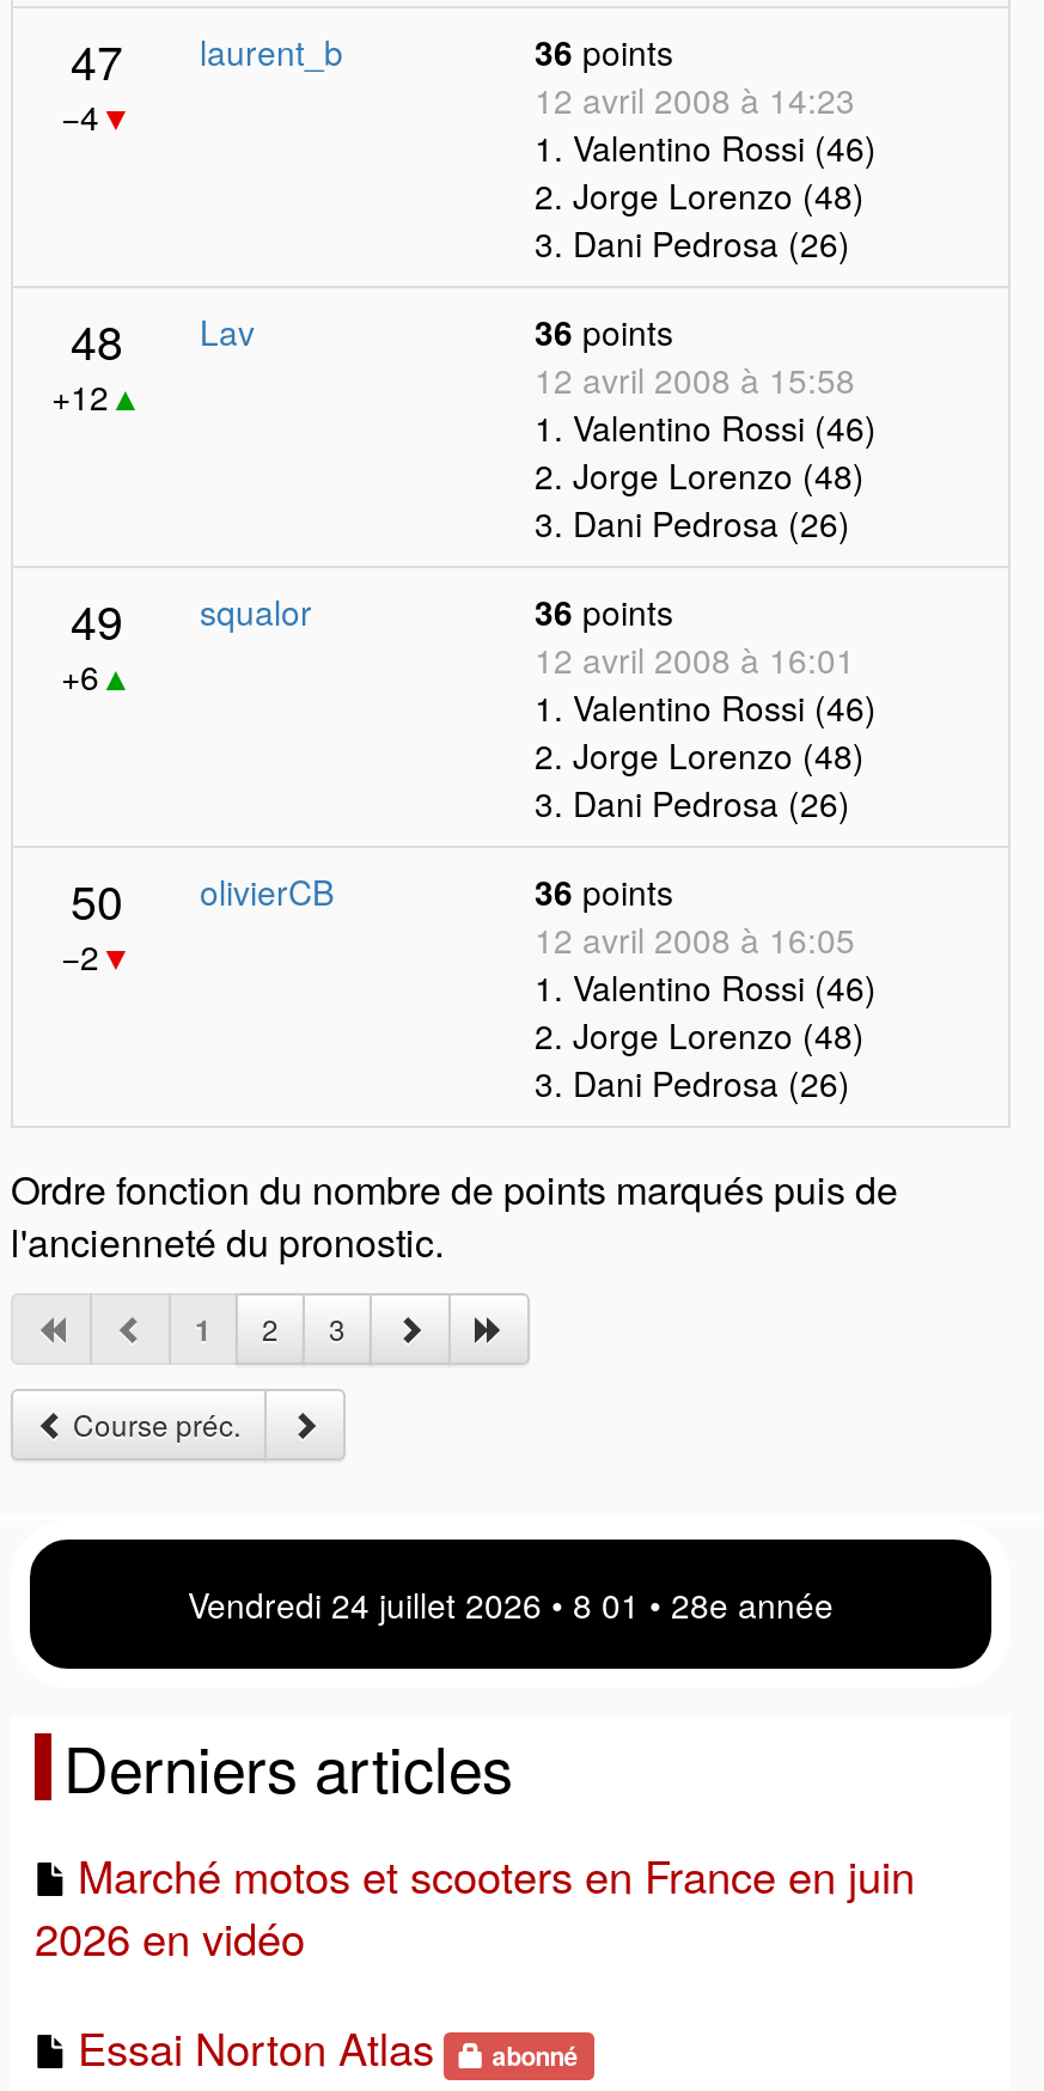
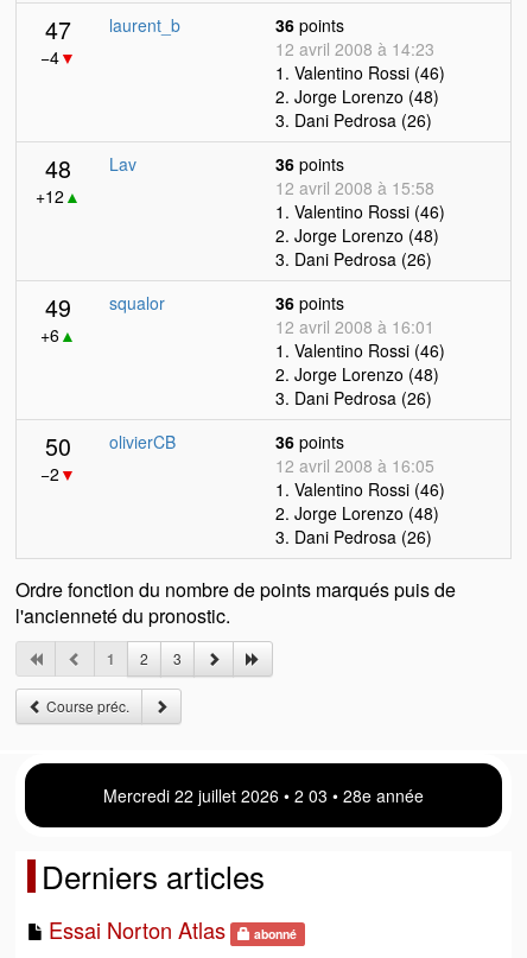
- Vendredi 24 juillet 2026 • 8 01 • 28e année
+ Mercredi 22 juillet 2026 • 2:03 • 28e année

- Marché motos et scooters en France en juin
- 2026 en vidéo
